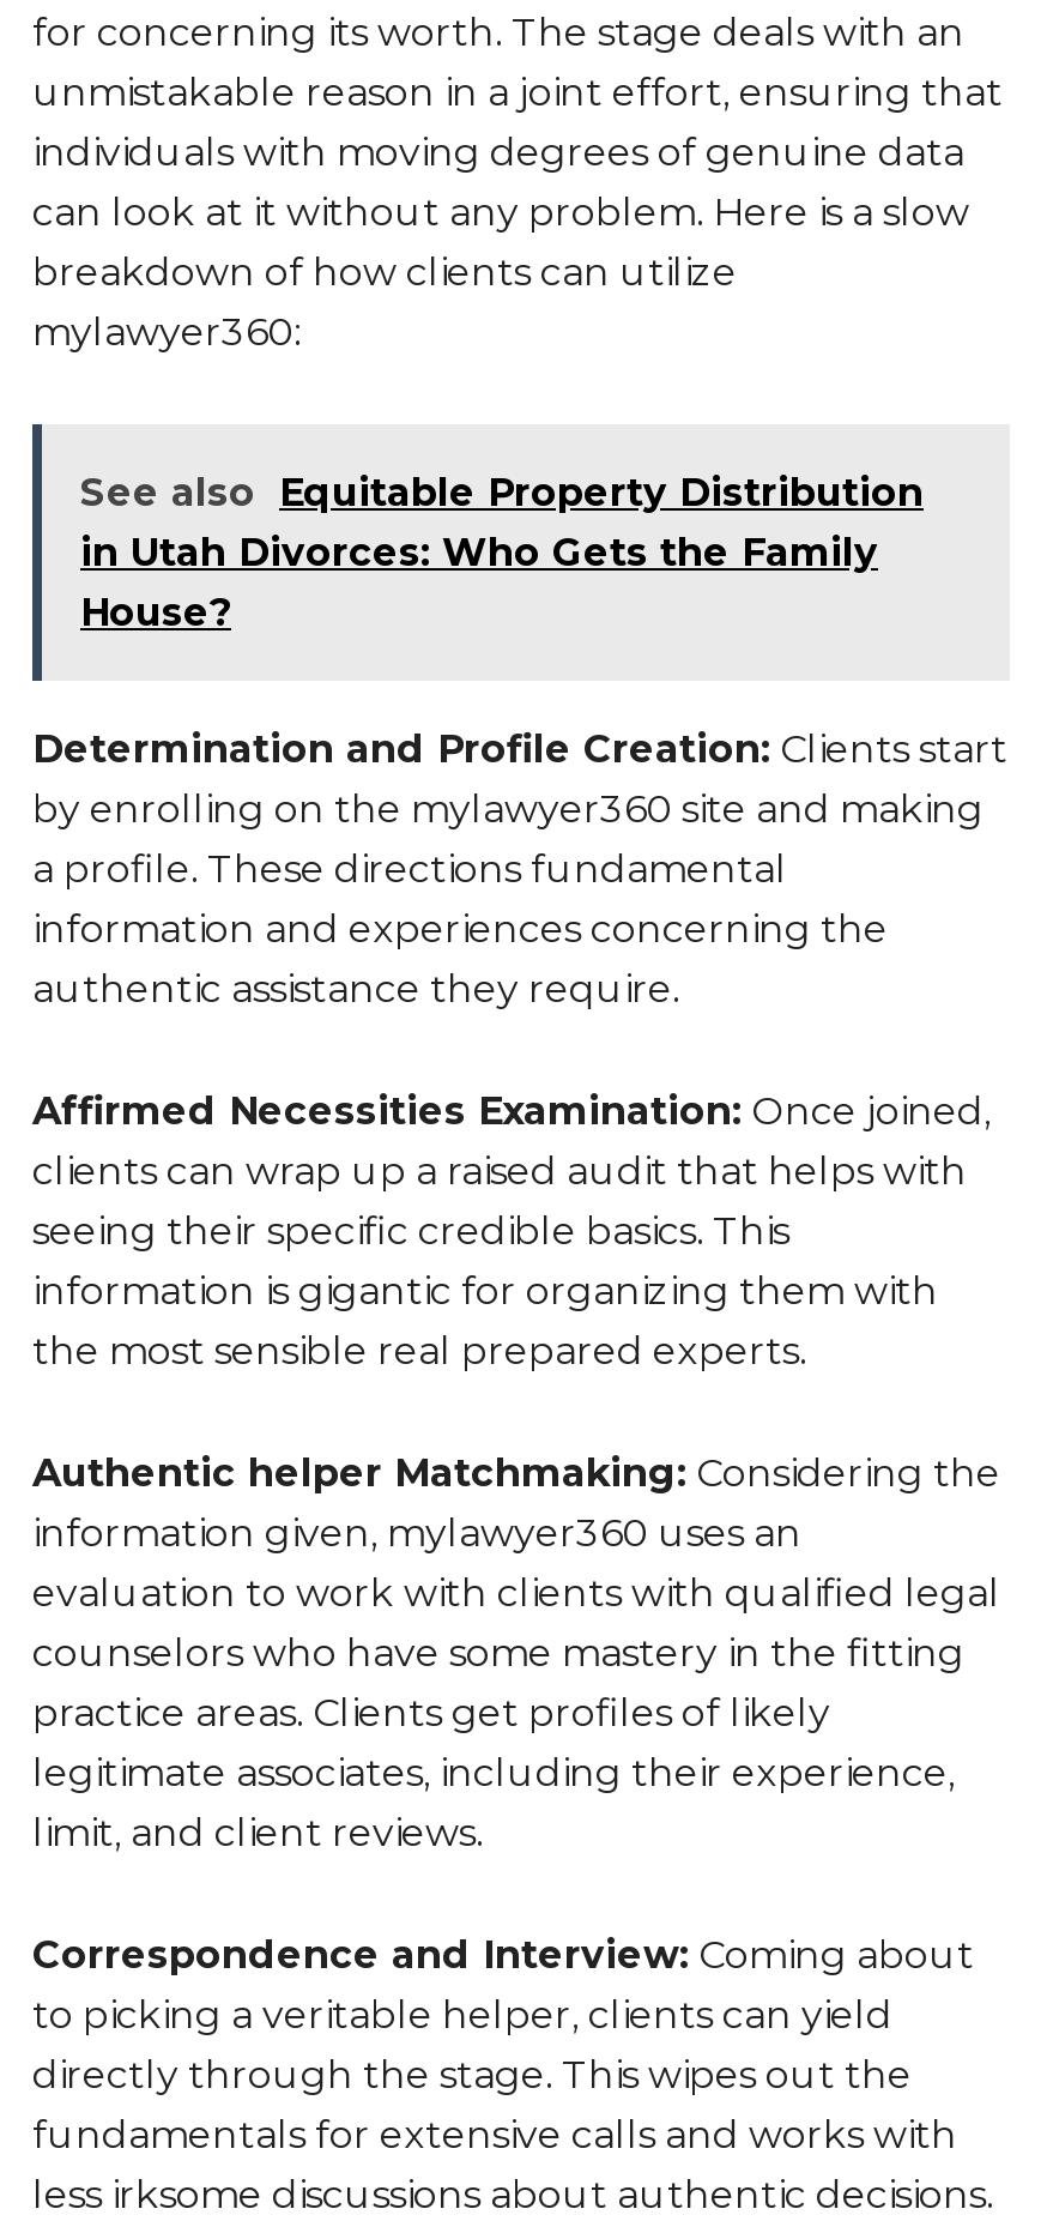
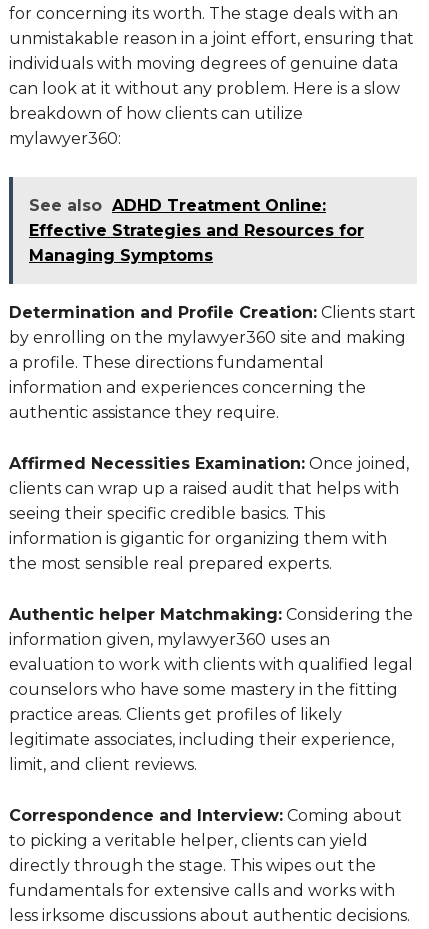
- See also Equitable Property Distribution
- in Utah Divorces: Who Gets the Family
- House?
+ See also ADHD Treatment Online:
+ Effective Strategies and Resources for
+ Managing Symptoms
